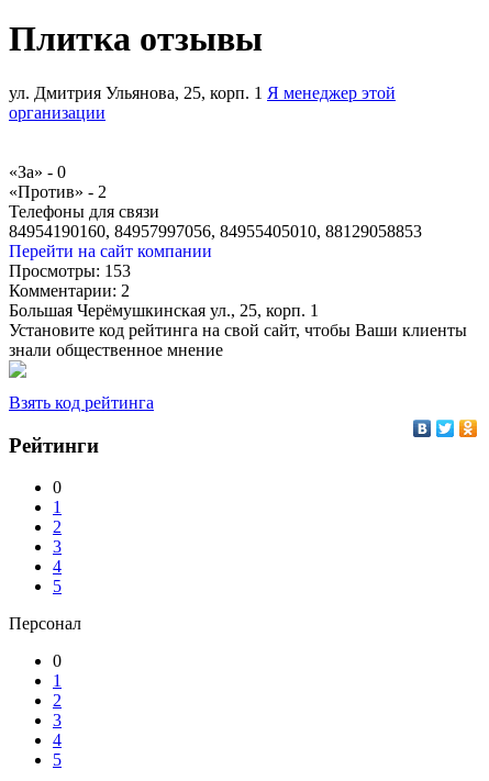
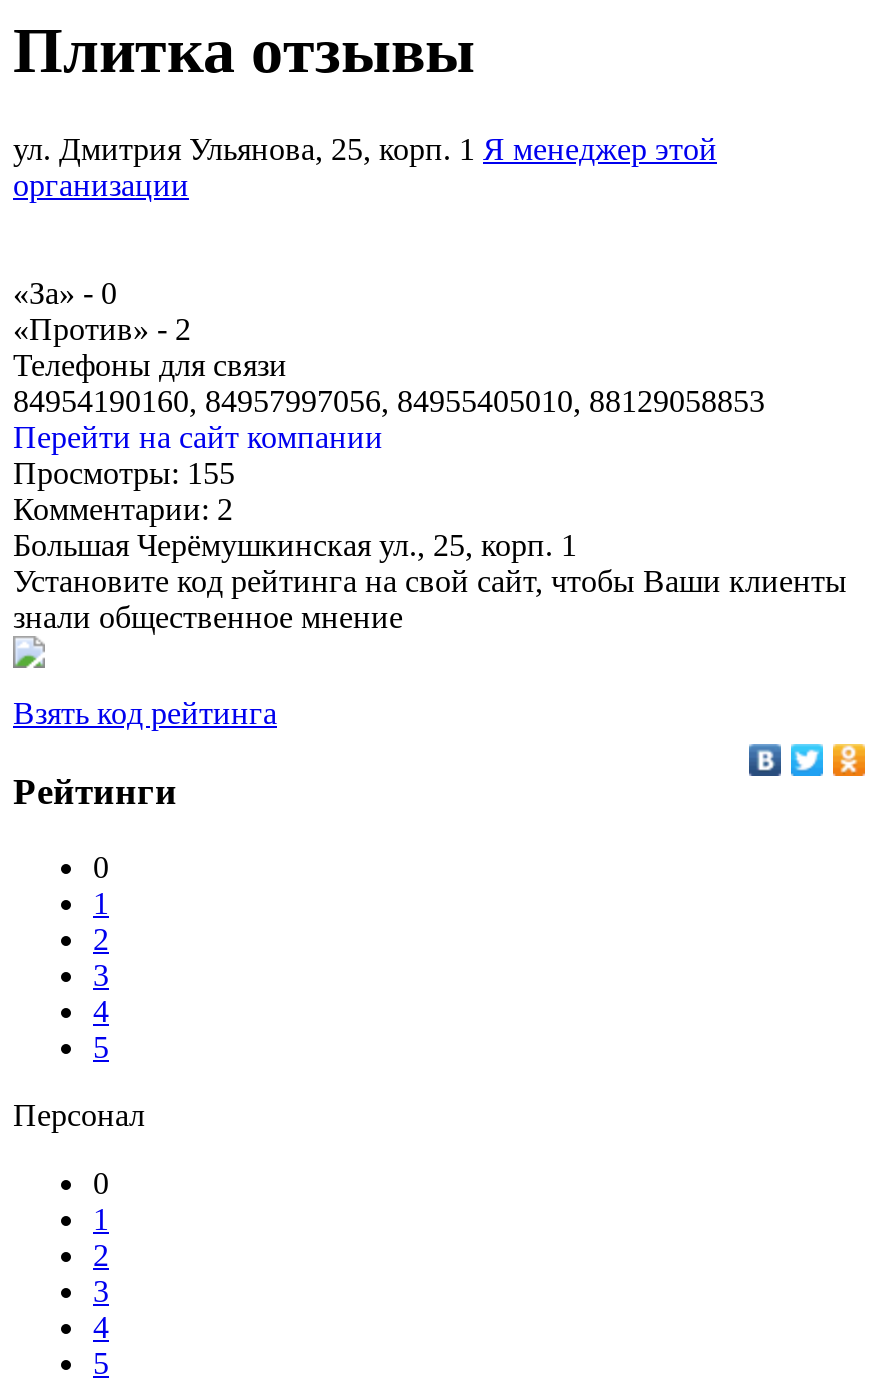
- Просмотры: 153
+ Просмотры: 155
